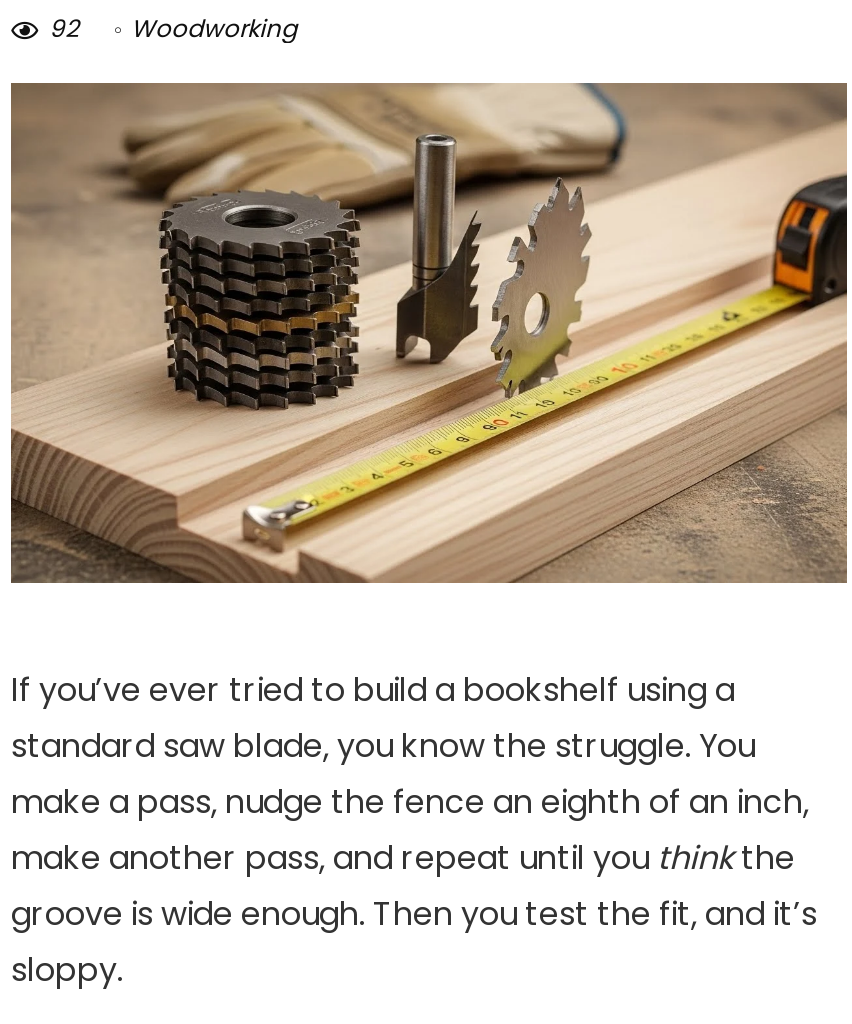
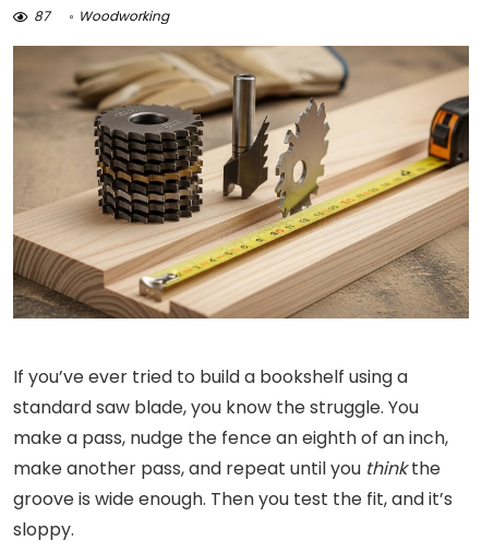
- 92 Woodworking
+ 87 Woodworking
